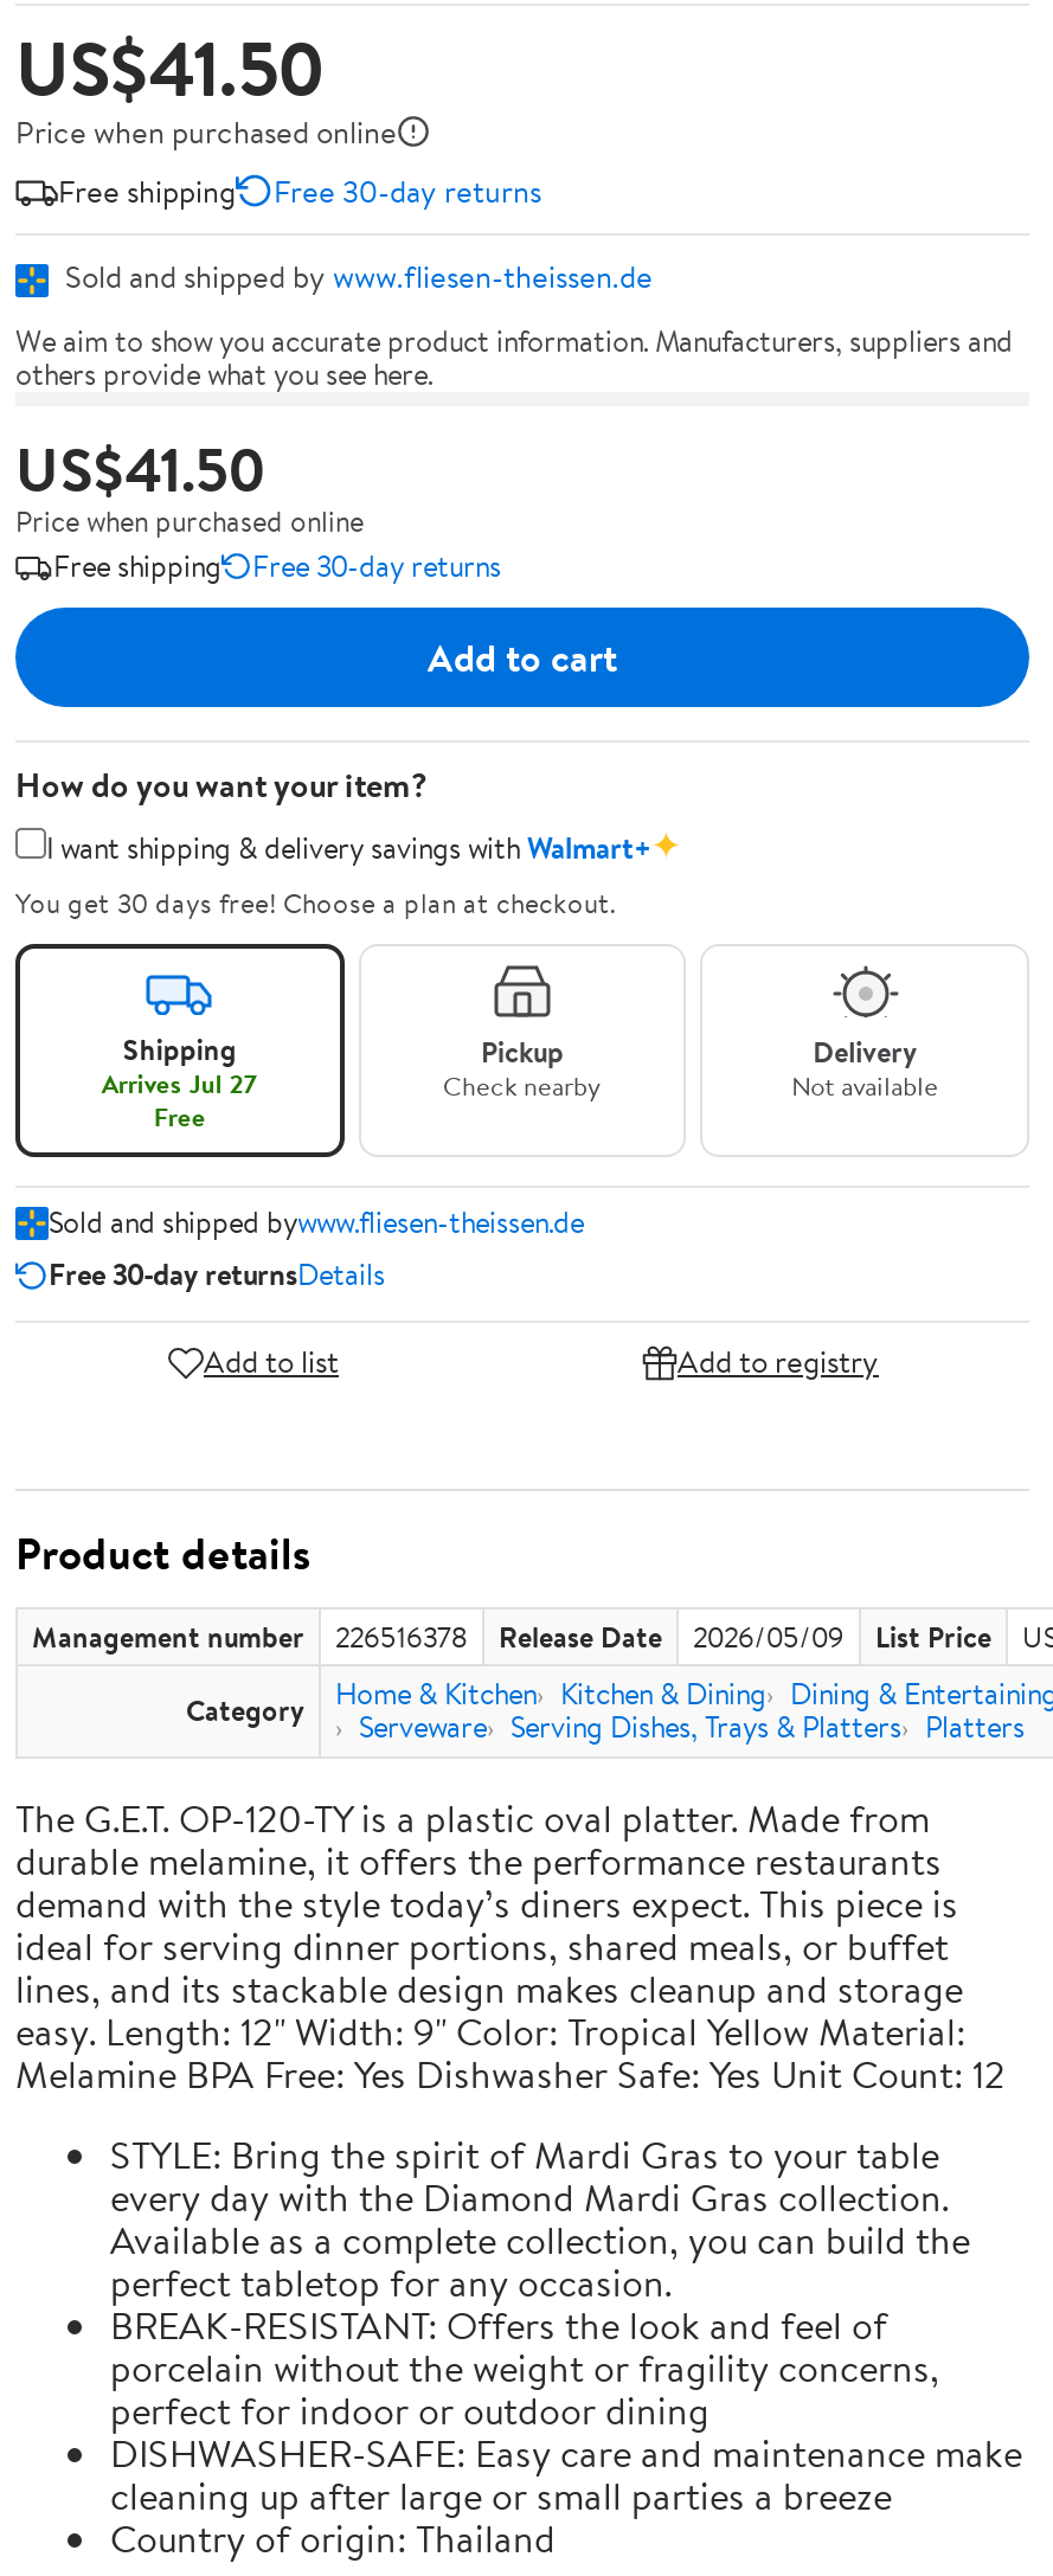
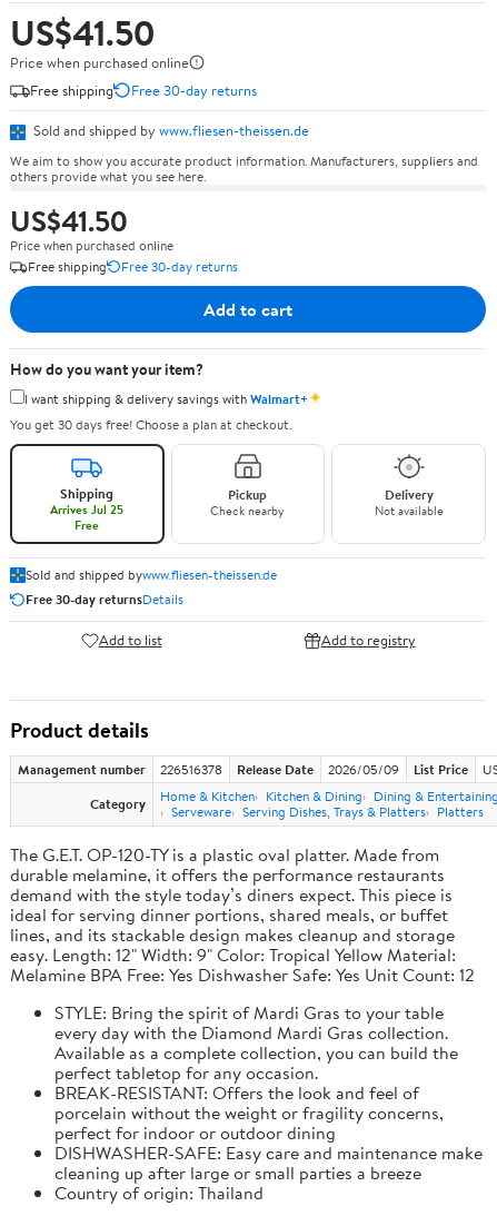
- Arrives Jul 27
+ Arrives Jul 25
